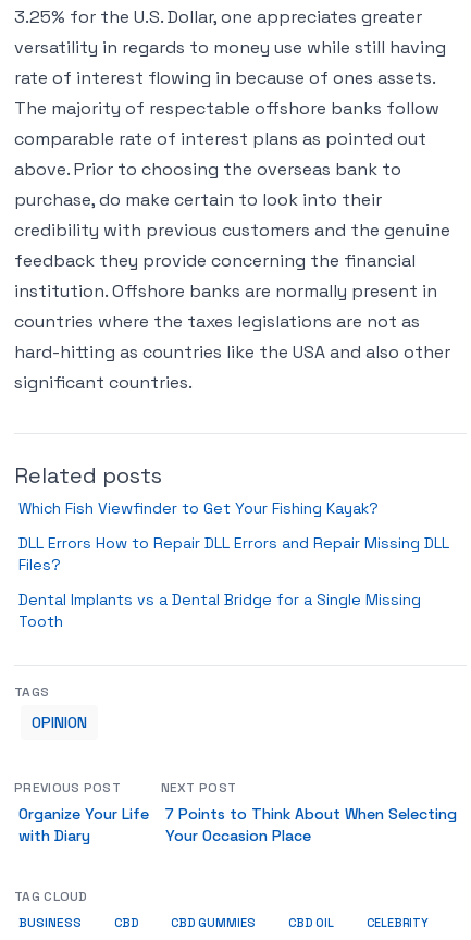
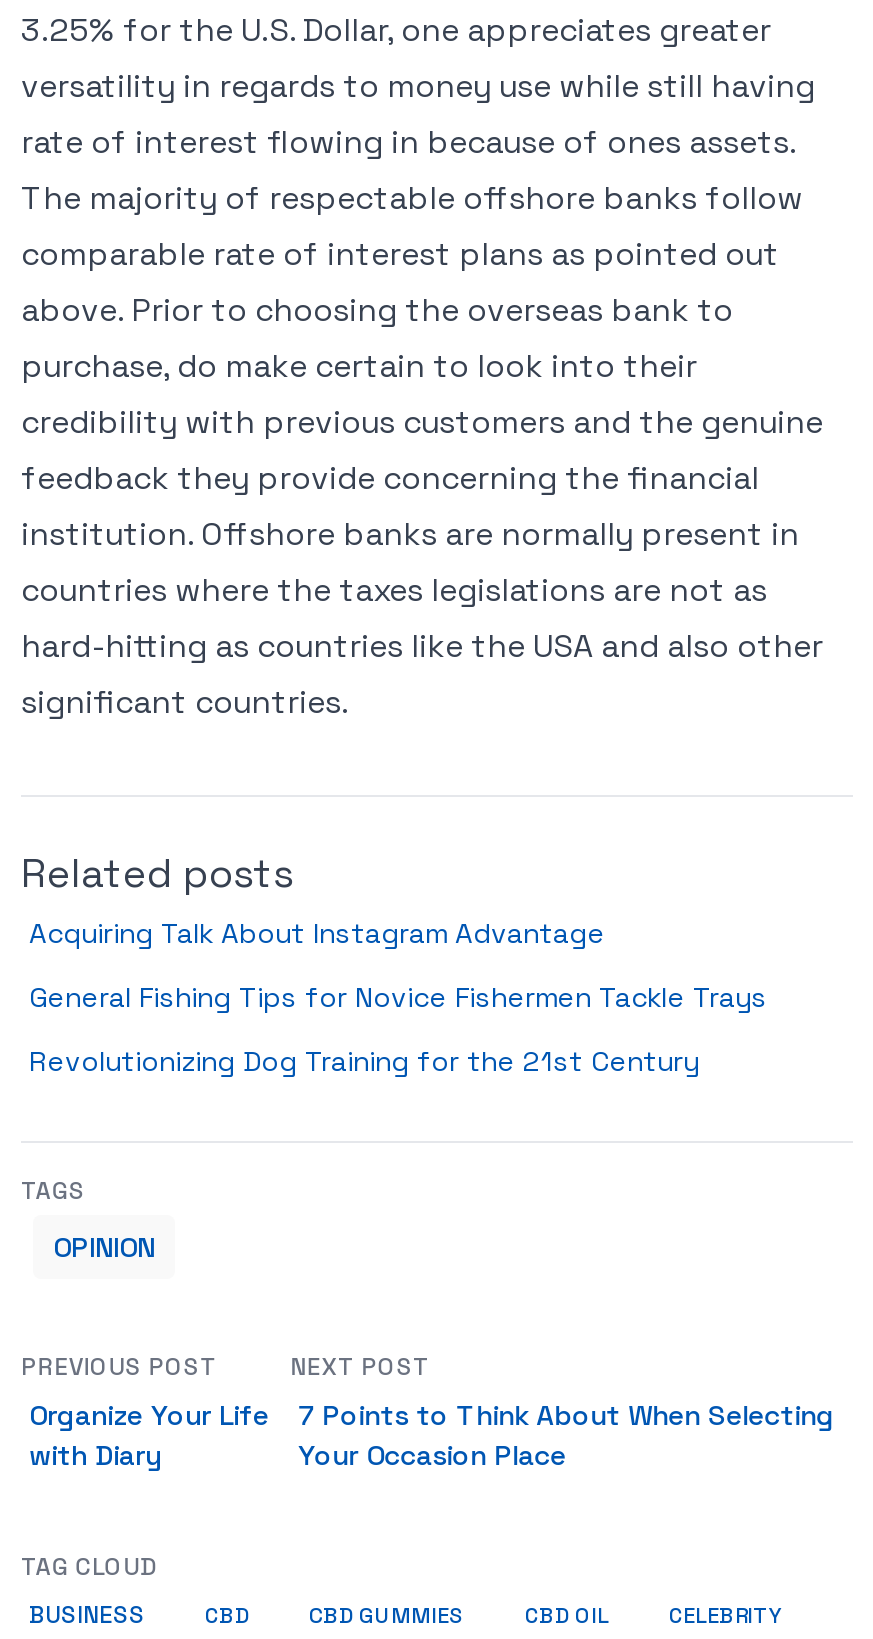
- Which Fish Viewfinder to Get Your Fishing Kayak?
+ Acquiring Talk About Instagram Advantage

- DLL Errors How to Repair DLL Errors and Repair Missing DLL
- Files?
+ General Fishing Tips for Novice Fishermen Tackle Trays

- Dental Implants vs a Dental Bridge for a Single Missing
- Tooth
+ Revolutionizing Dog Training for the 21st Century
